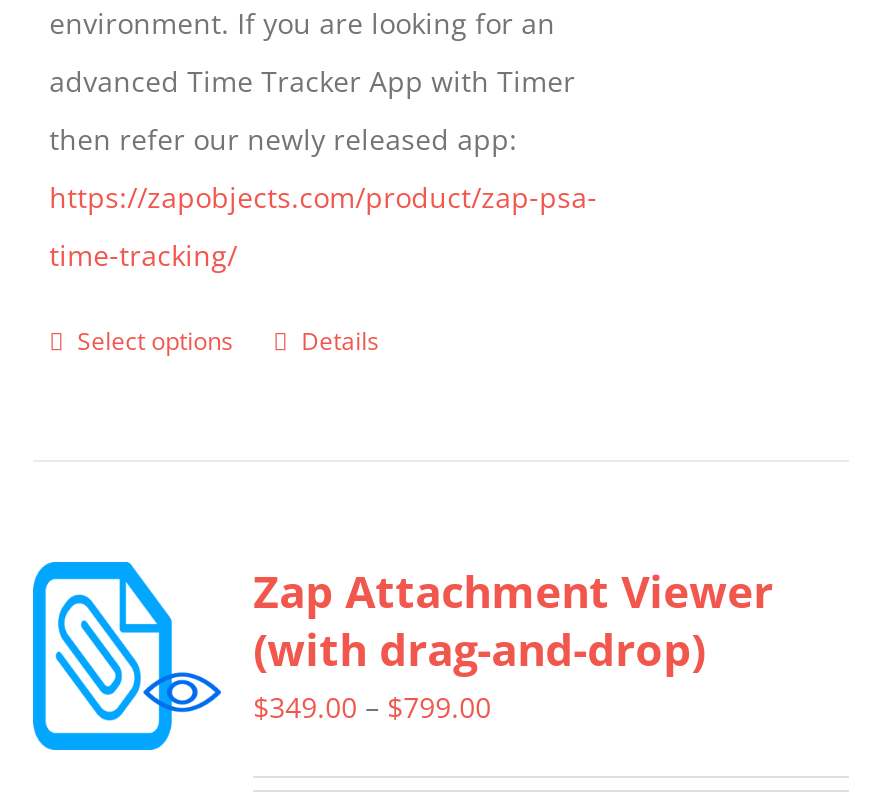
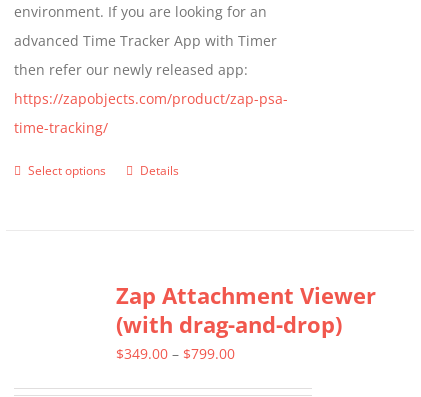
- [image]
